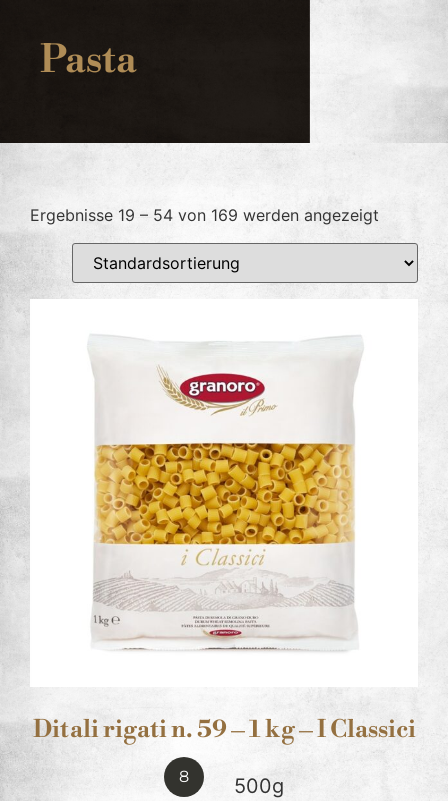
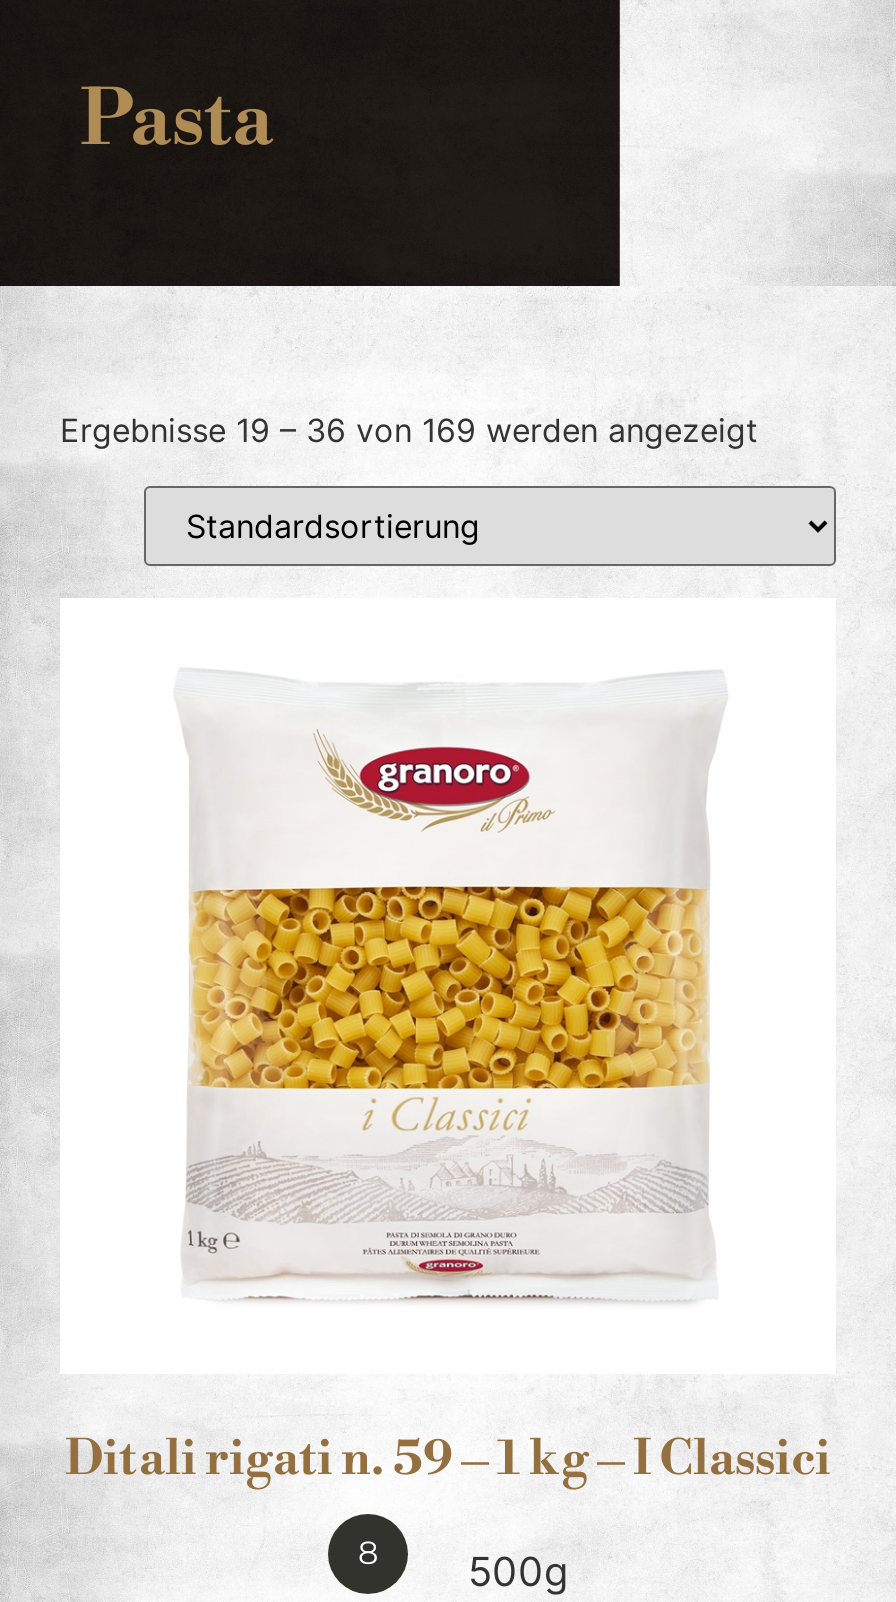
- Ergebnisse 19 – 54 von 169 werden angezeigt
+ Ergebnisse 19 – 36 von 169 werden angezeigt
